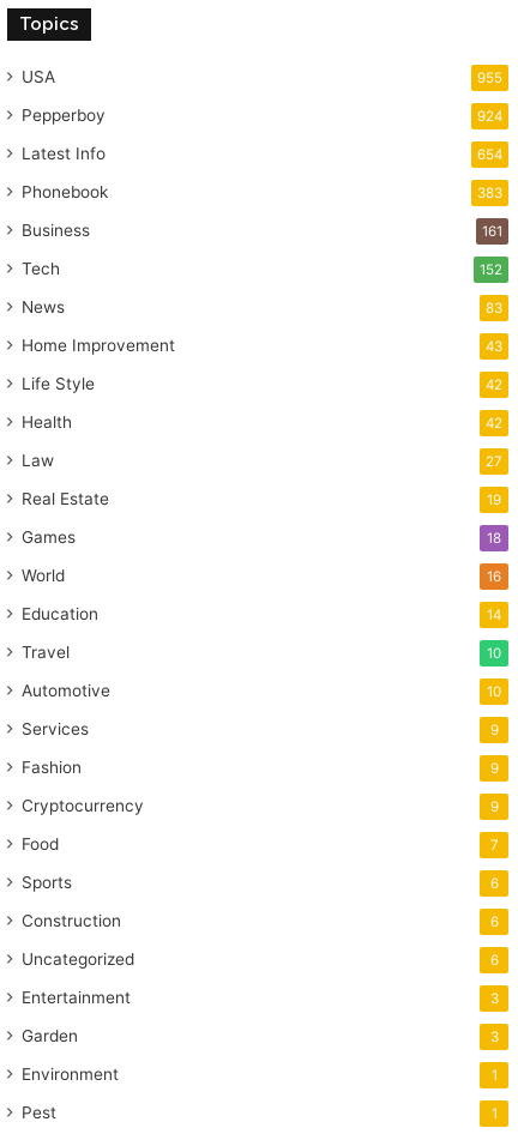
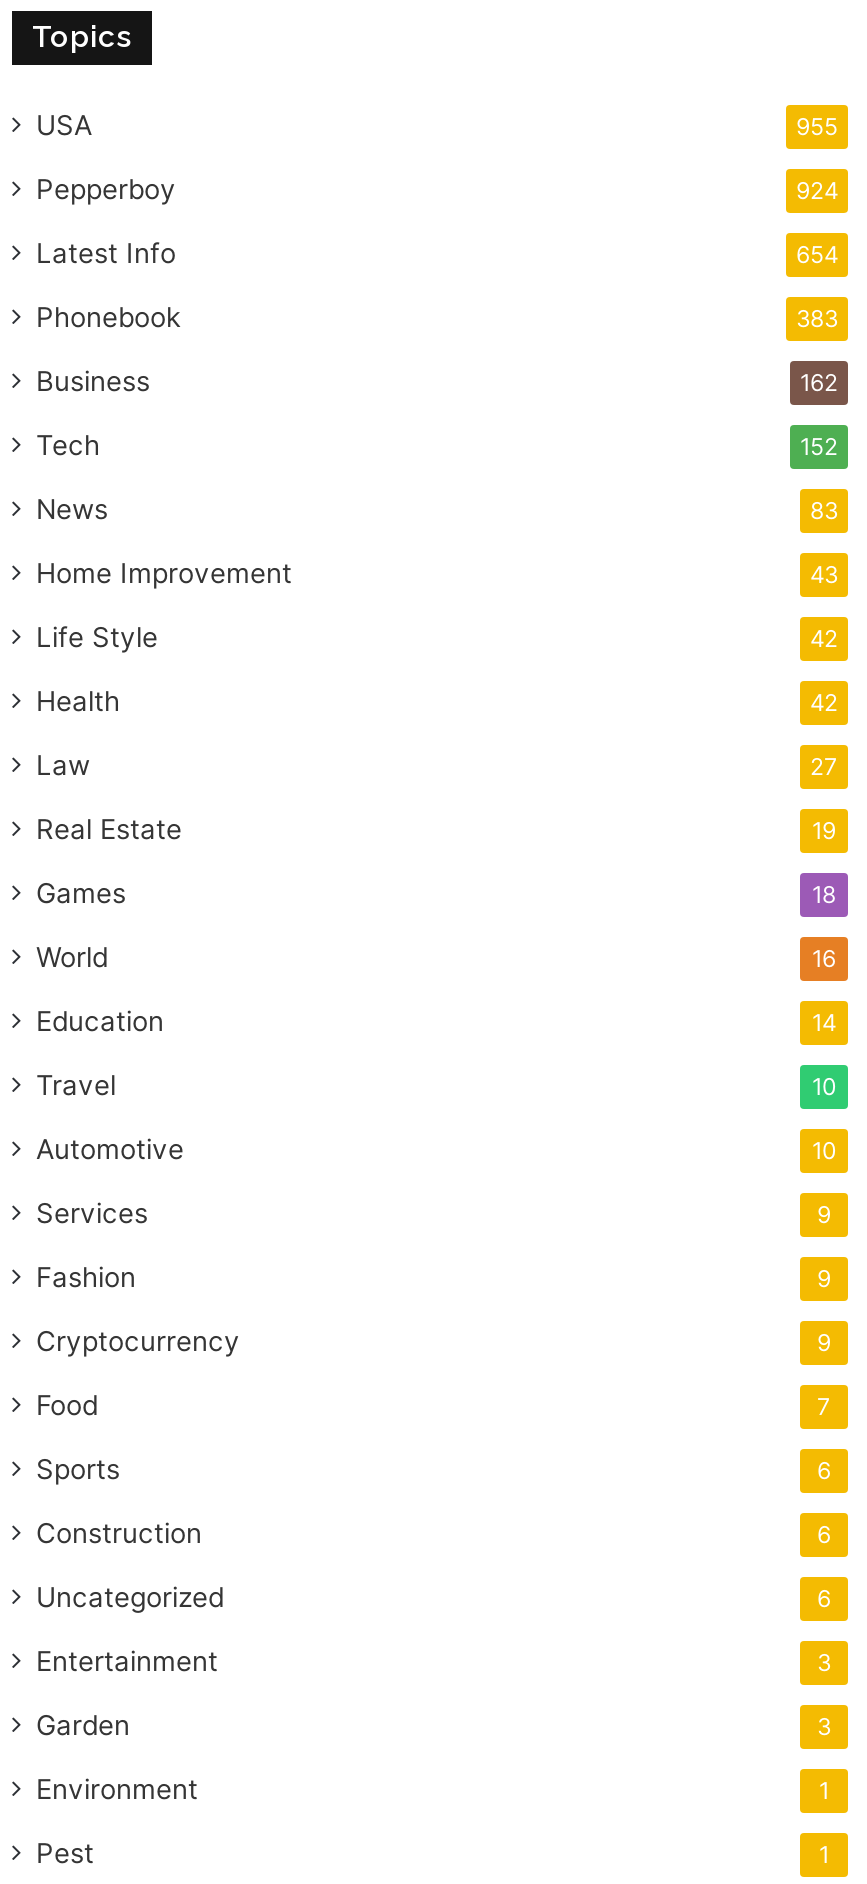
- 161
+ 162
